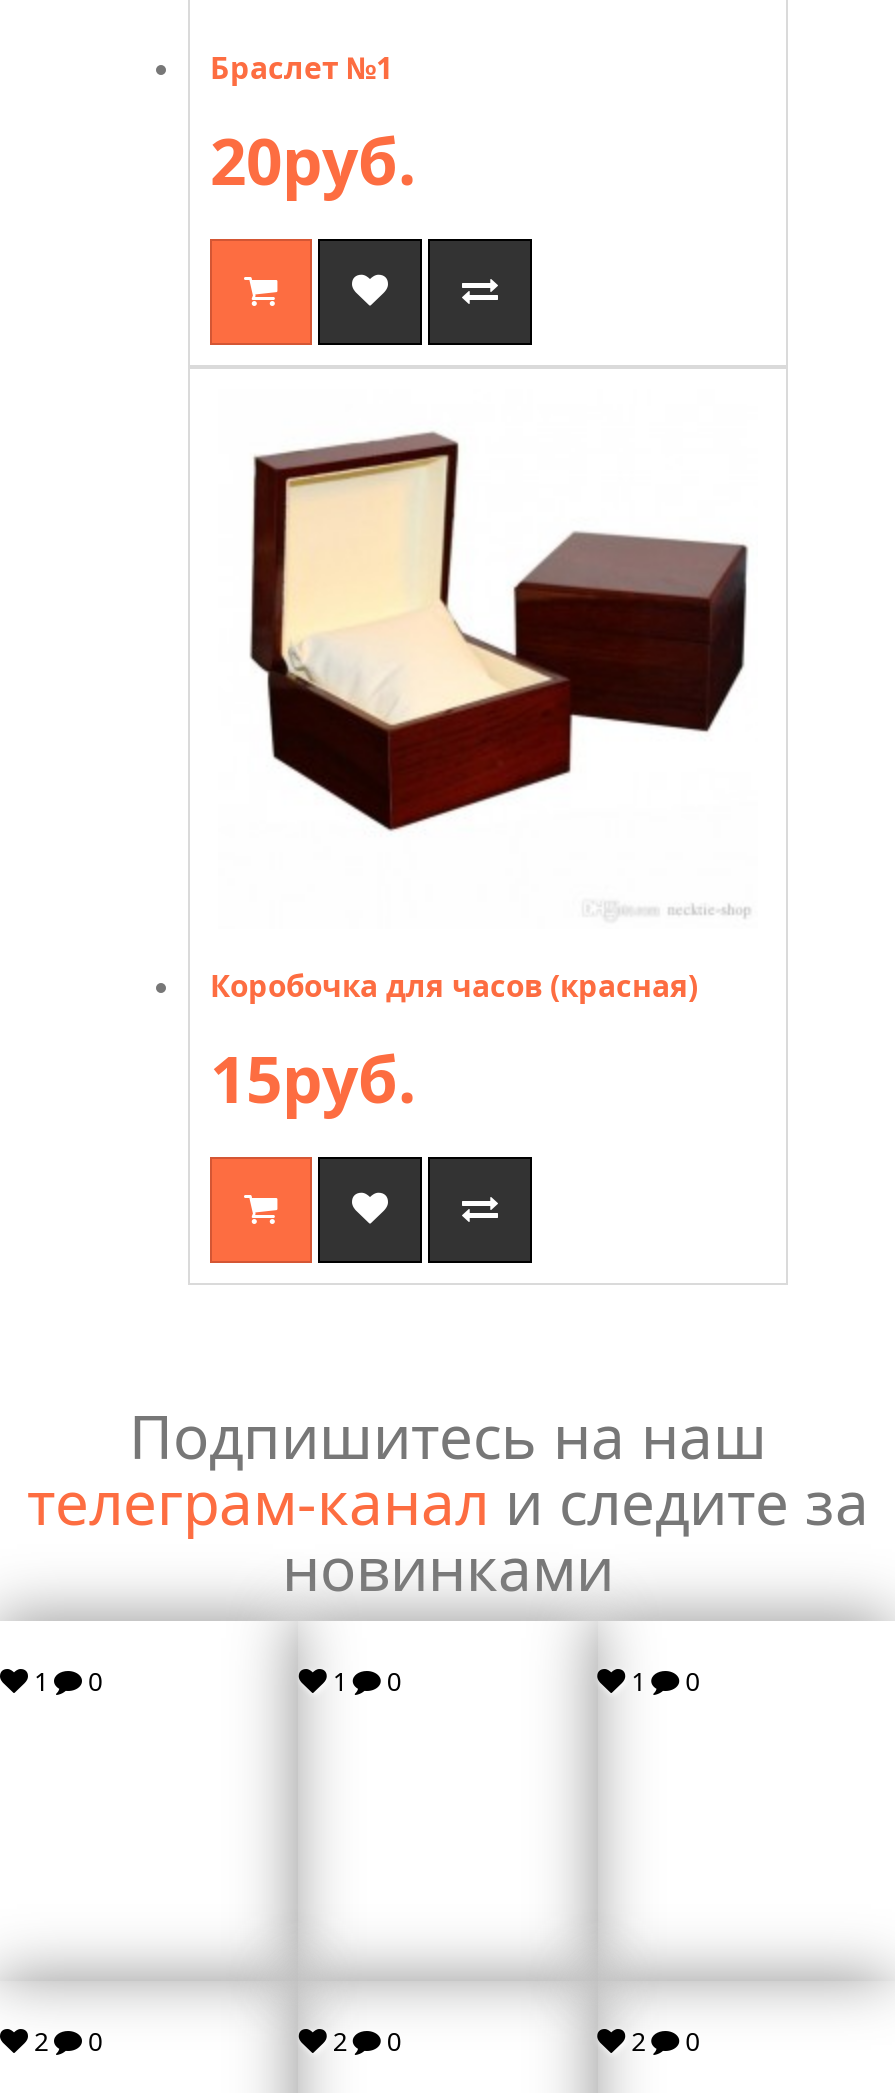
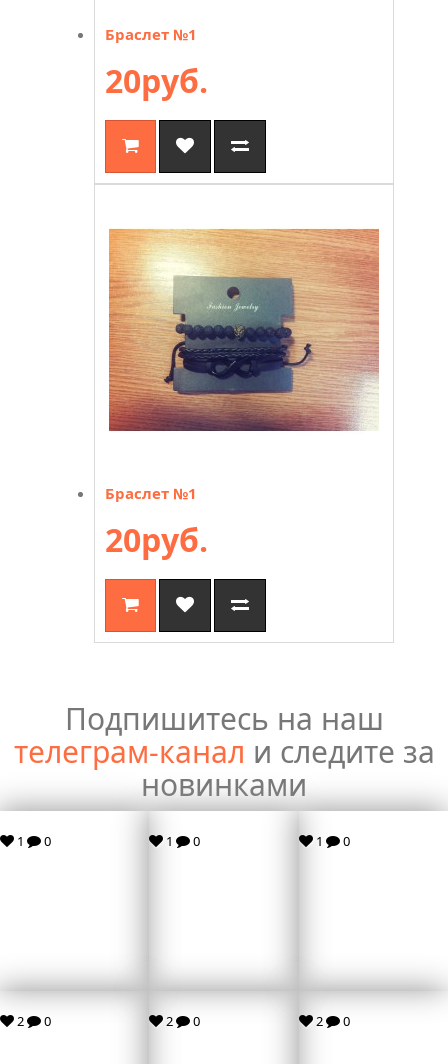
- [image]
+ [image]

- Коробочка для часов (красная)
- 15руб.
+ Браслет №1
+ 20руб.
